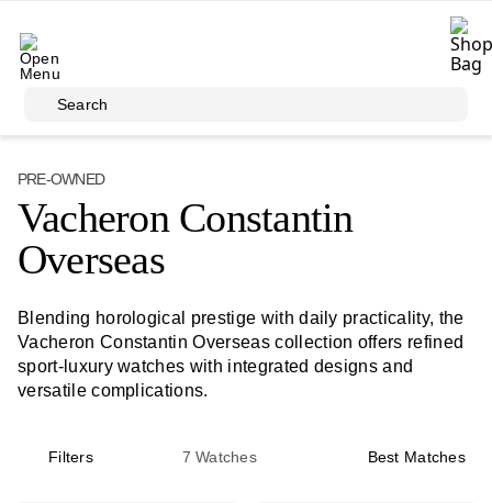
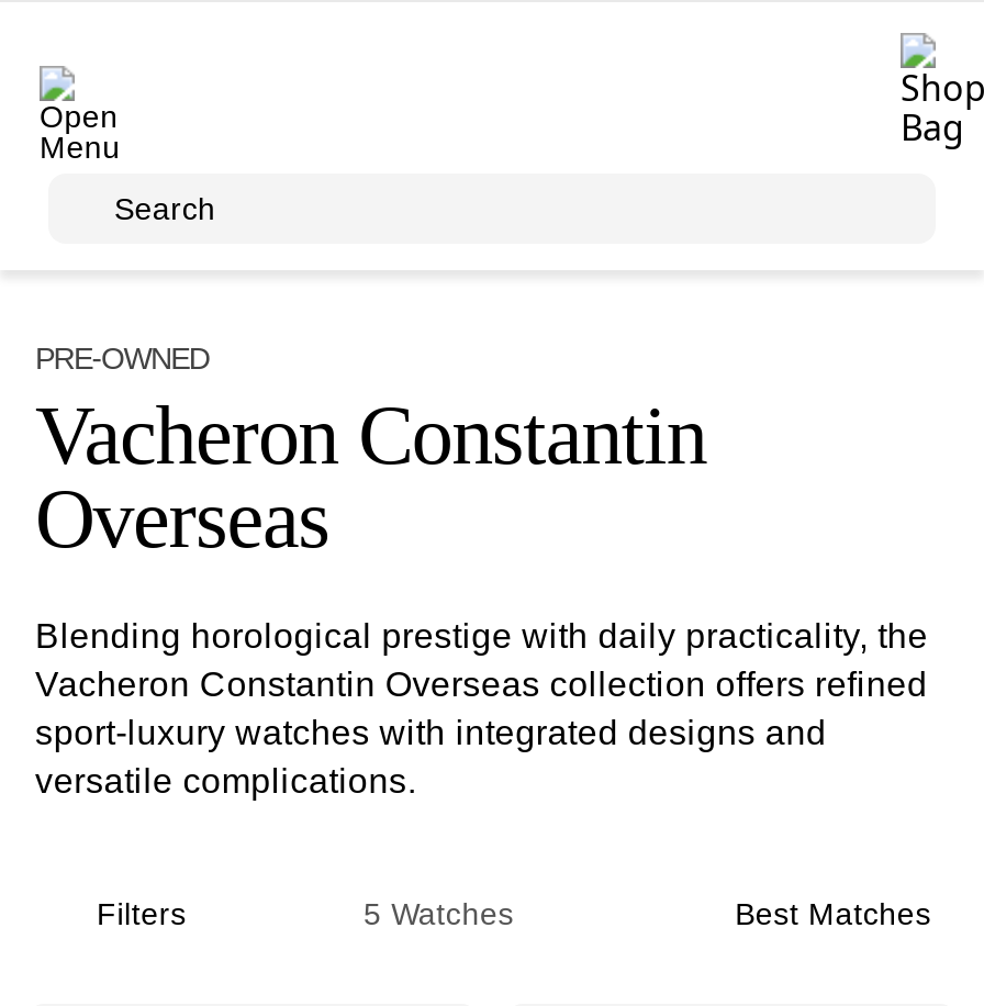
- 7 Watches
+ 5 Watches
